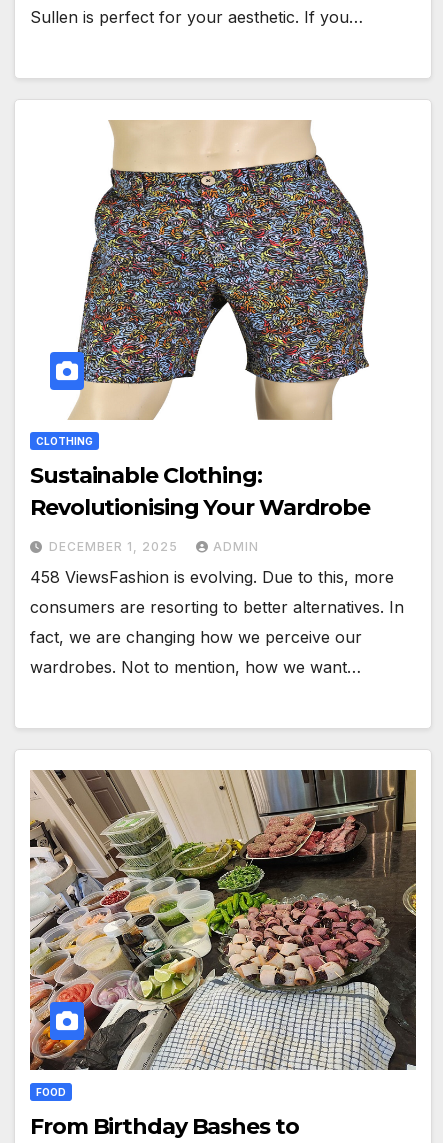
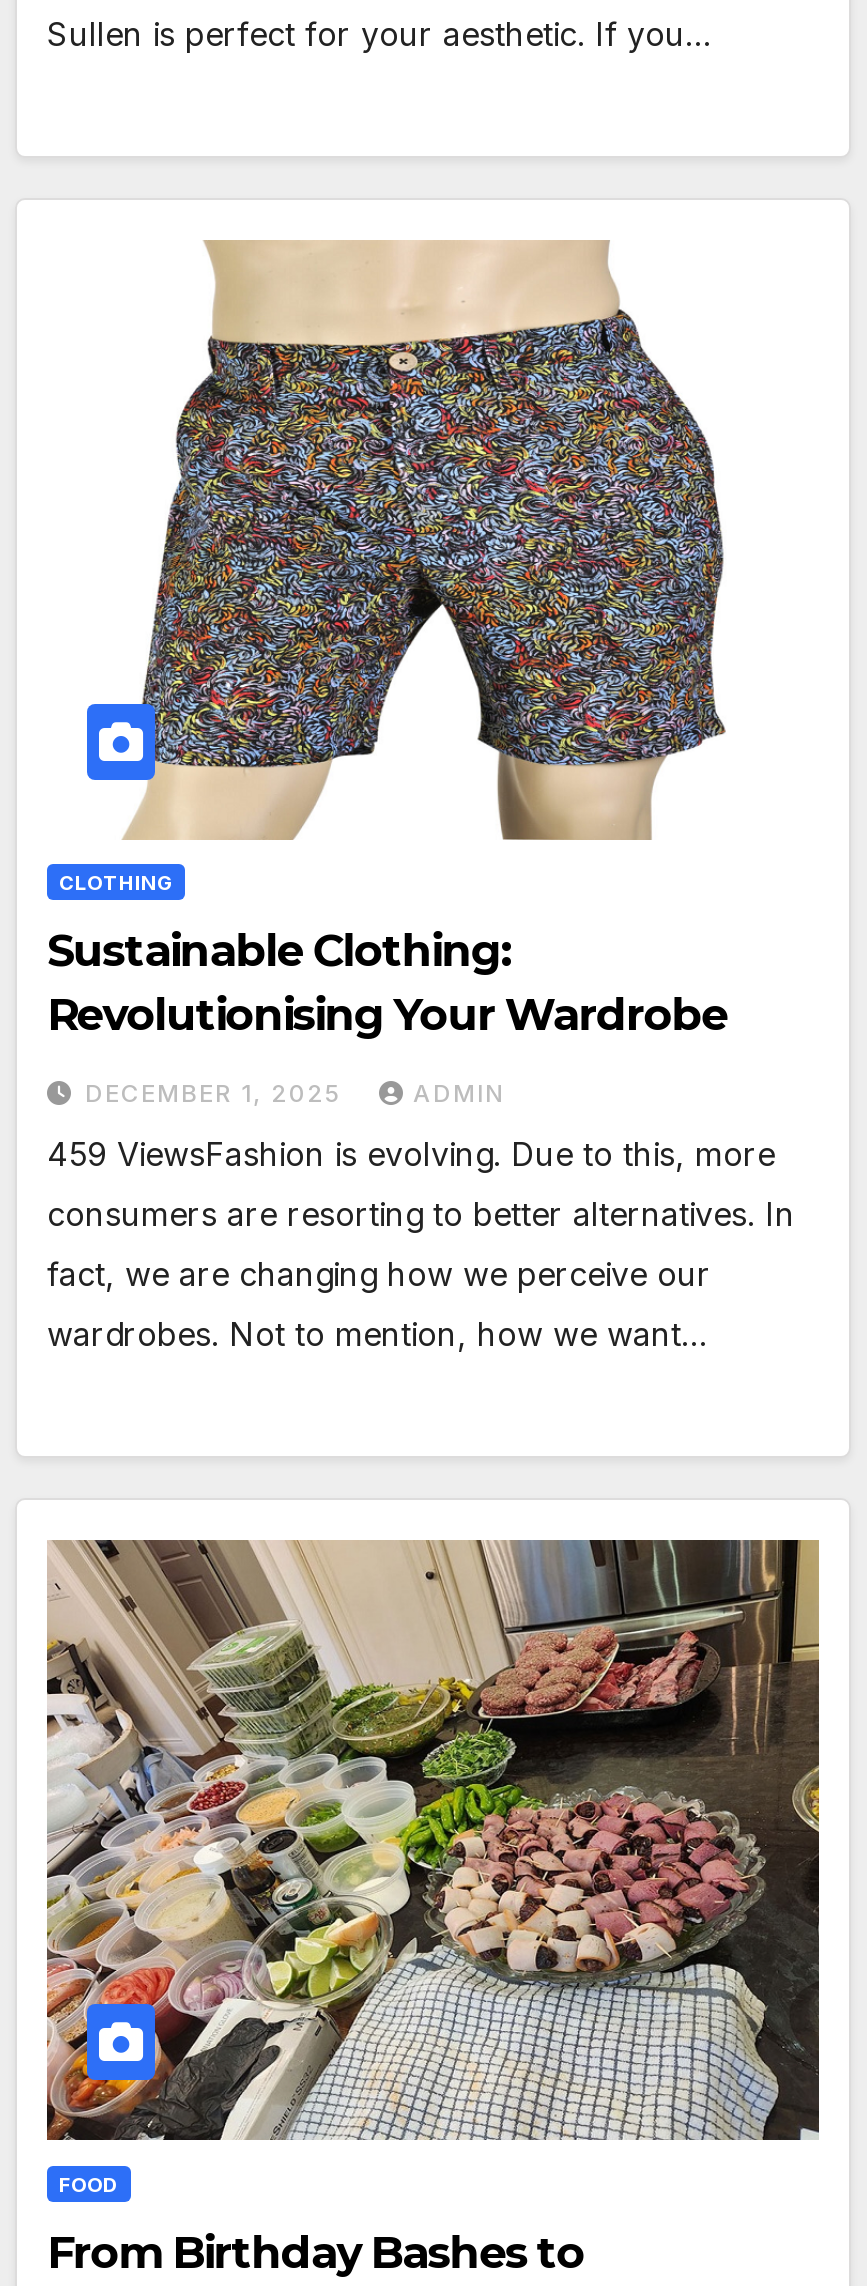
- 458 ViewsFashion is evolving. Due to this, more
+ 459 ViewsFashion is evolving. Due to this, more
